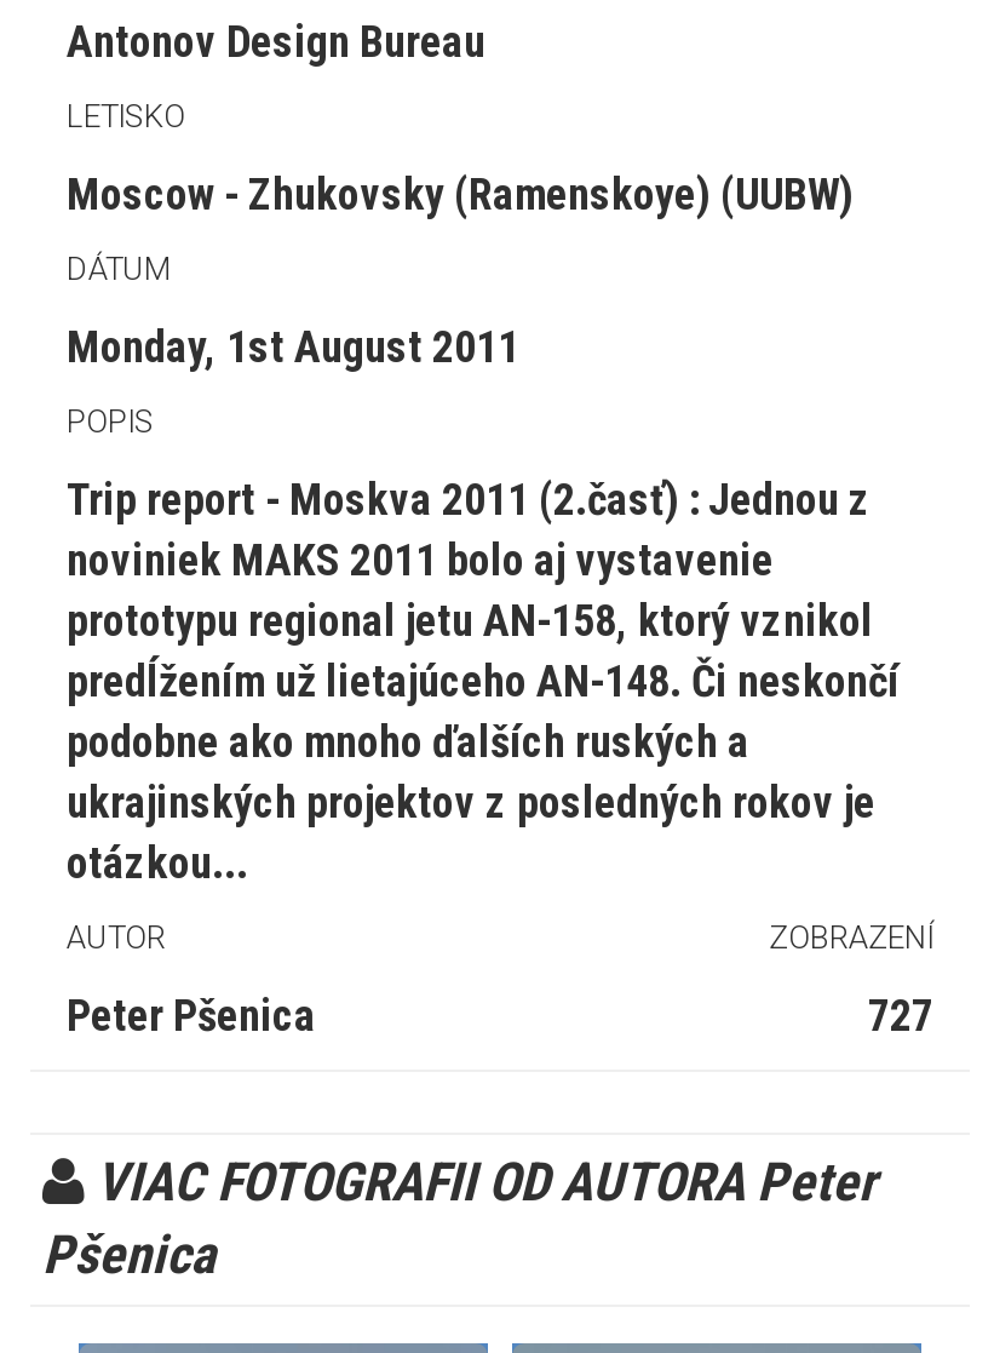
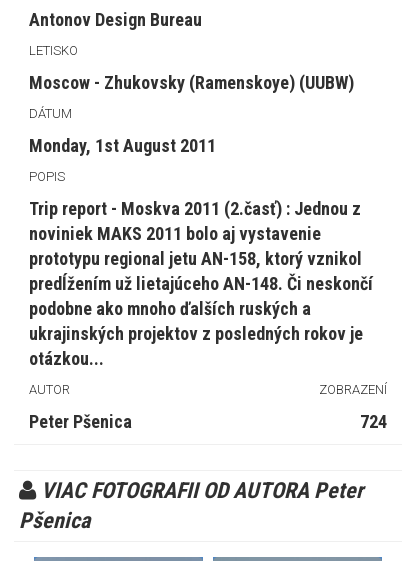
- 727
+ 724
